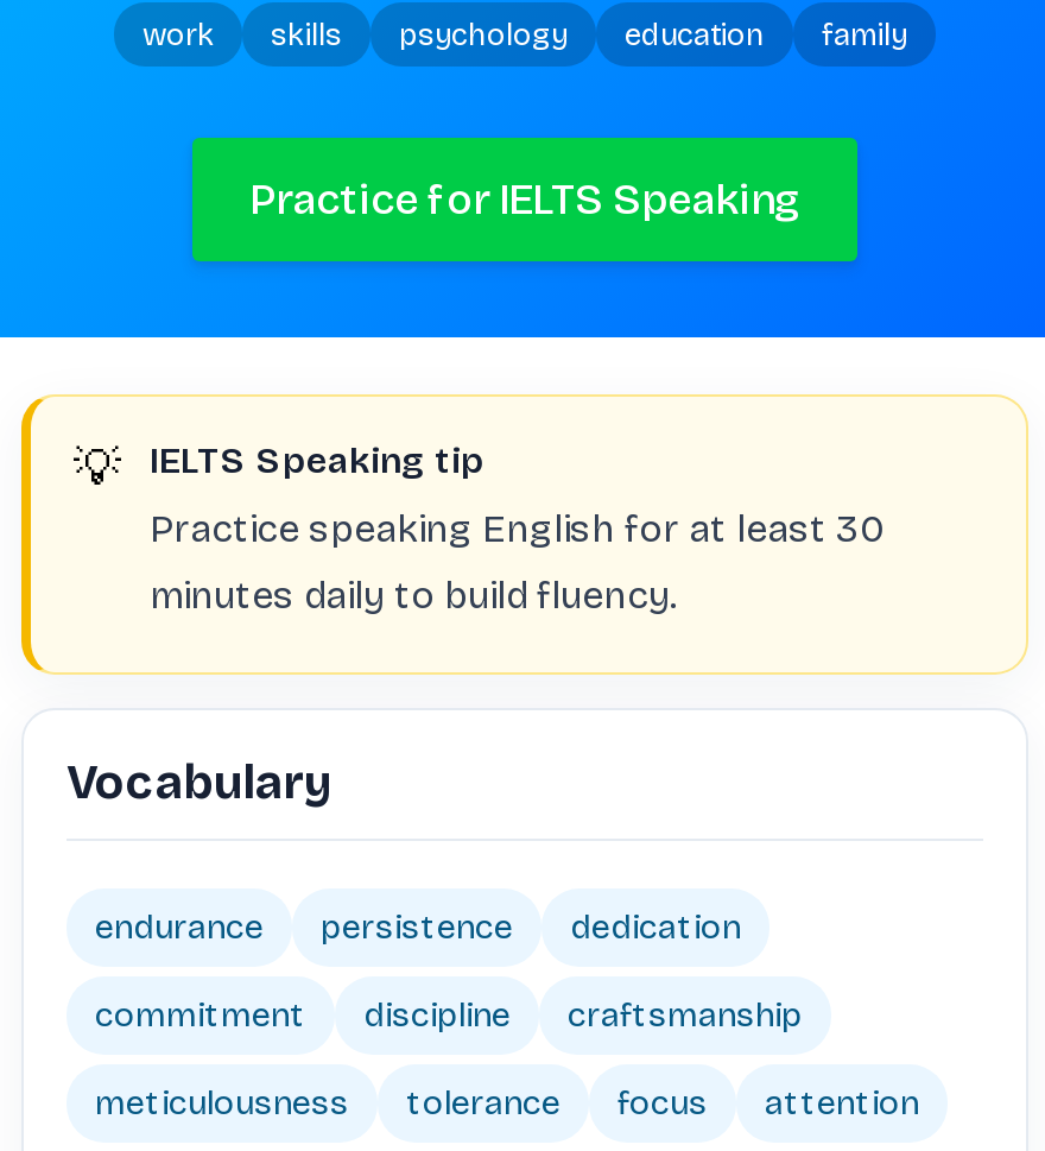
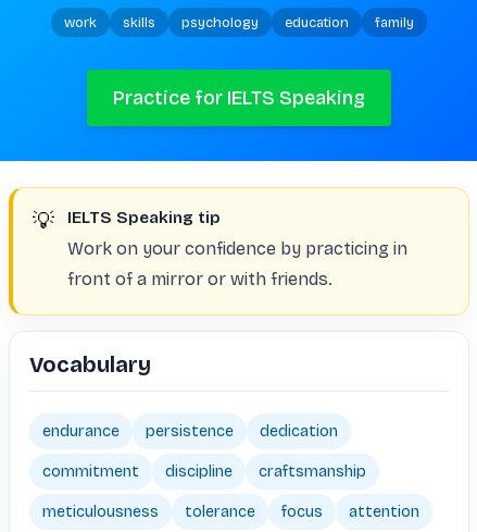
- Practice speaking English for at least 30
+ Work on your confidence by practicing in

- minutes daily to build fluency.
+ front of a mirror or with friends.
